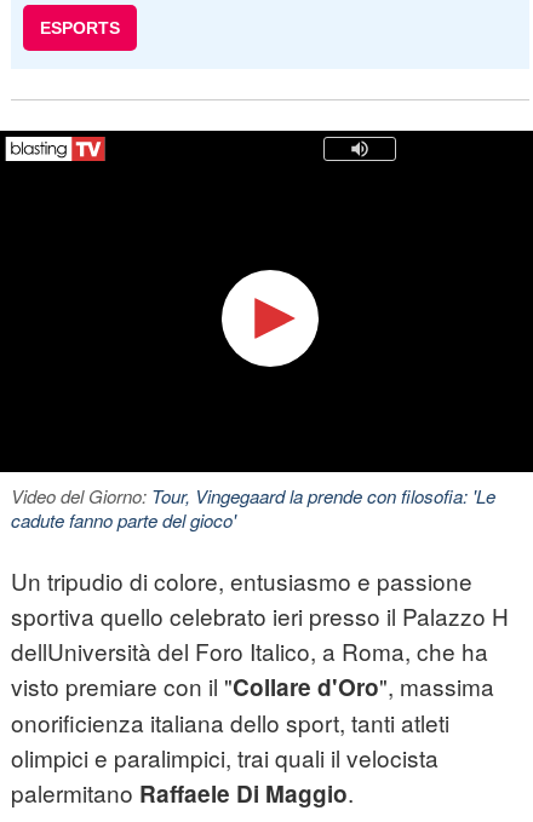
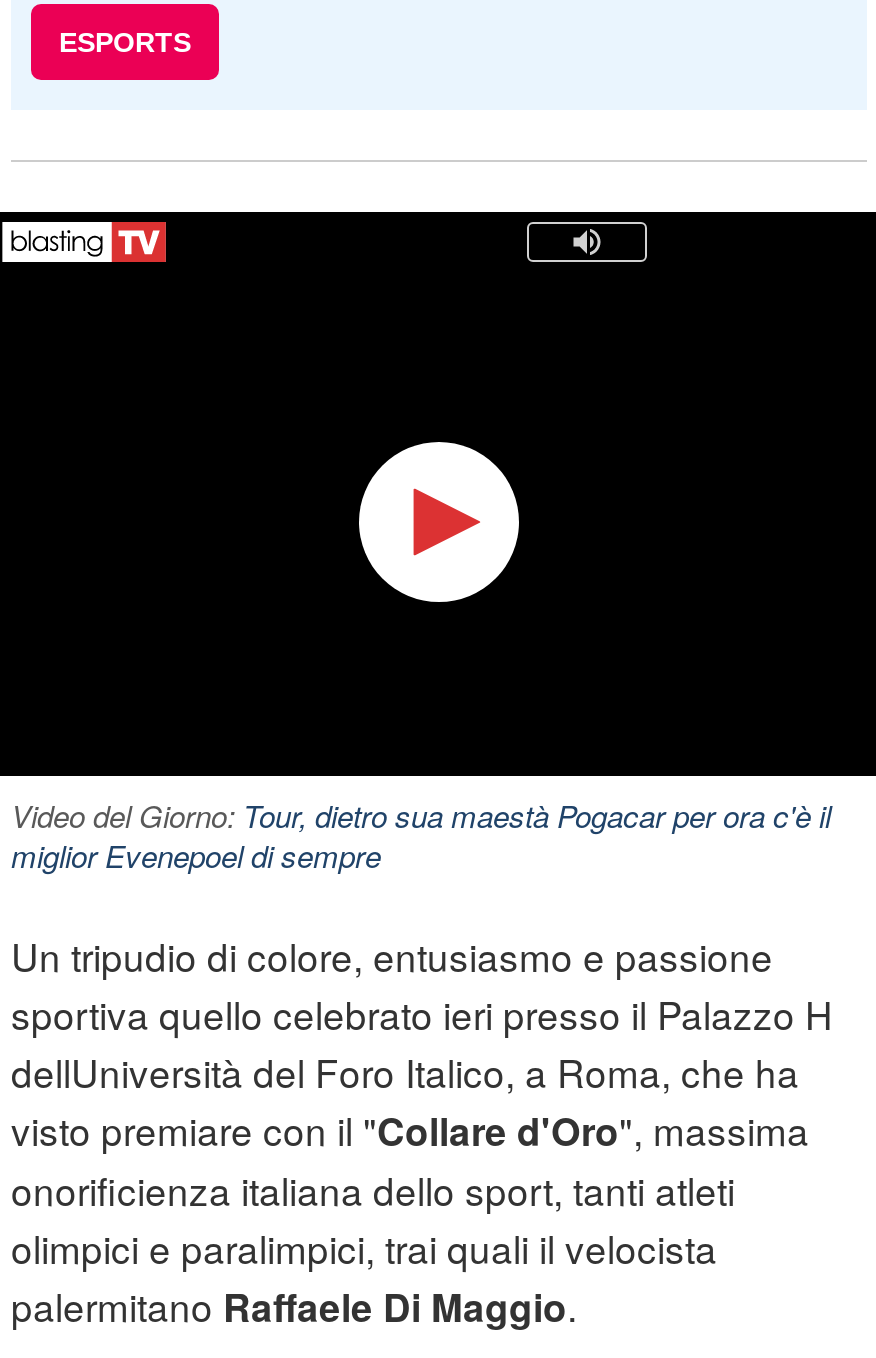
- Video del Giorno: Tour, Vingegaard la prende con filosofia: 'Le
- cadute fanno parte del gioco'
+ Video del Giorno: Tour, dietro sua maestà Pogacar per ora c'è il
+ miglior Evenepoel di sempre
